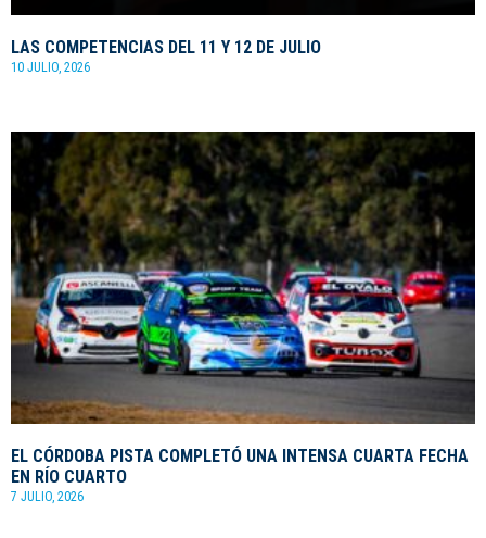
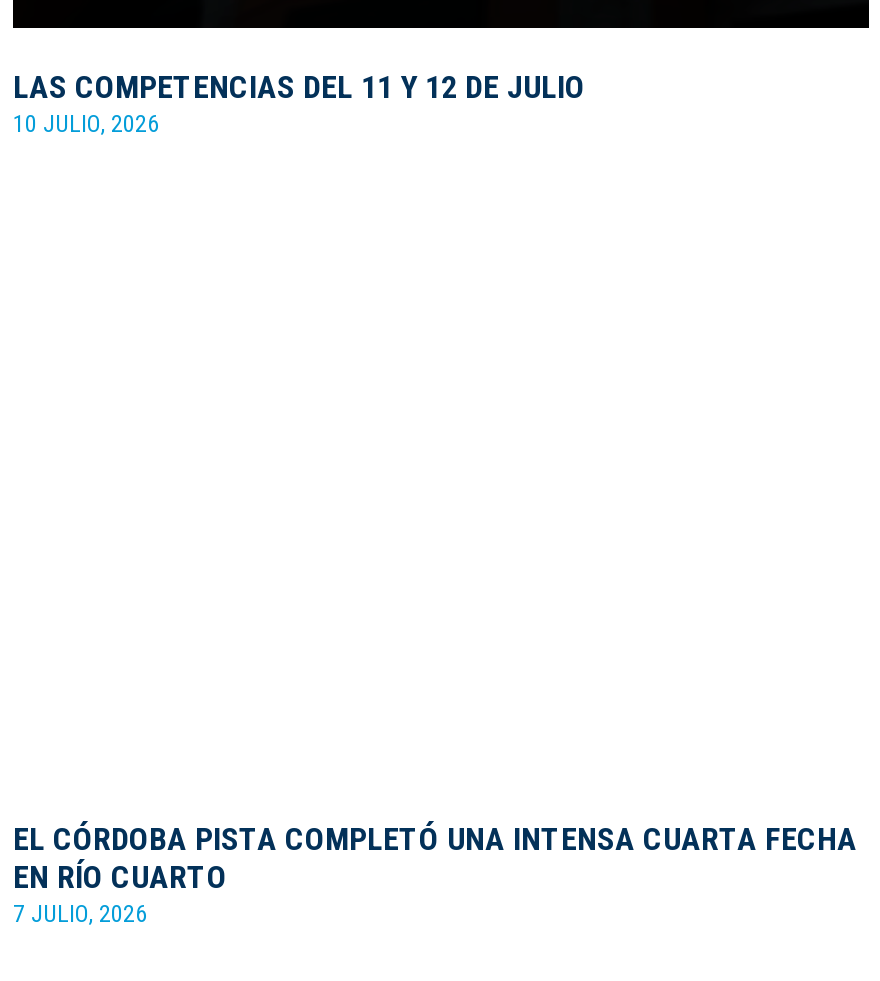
- [image]
